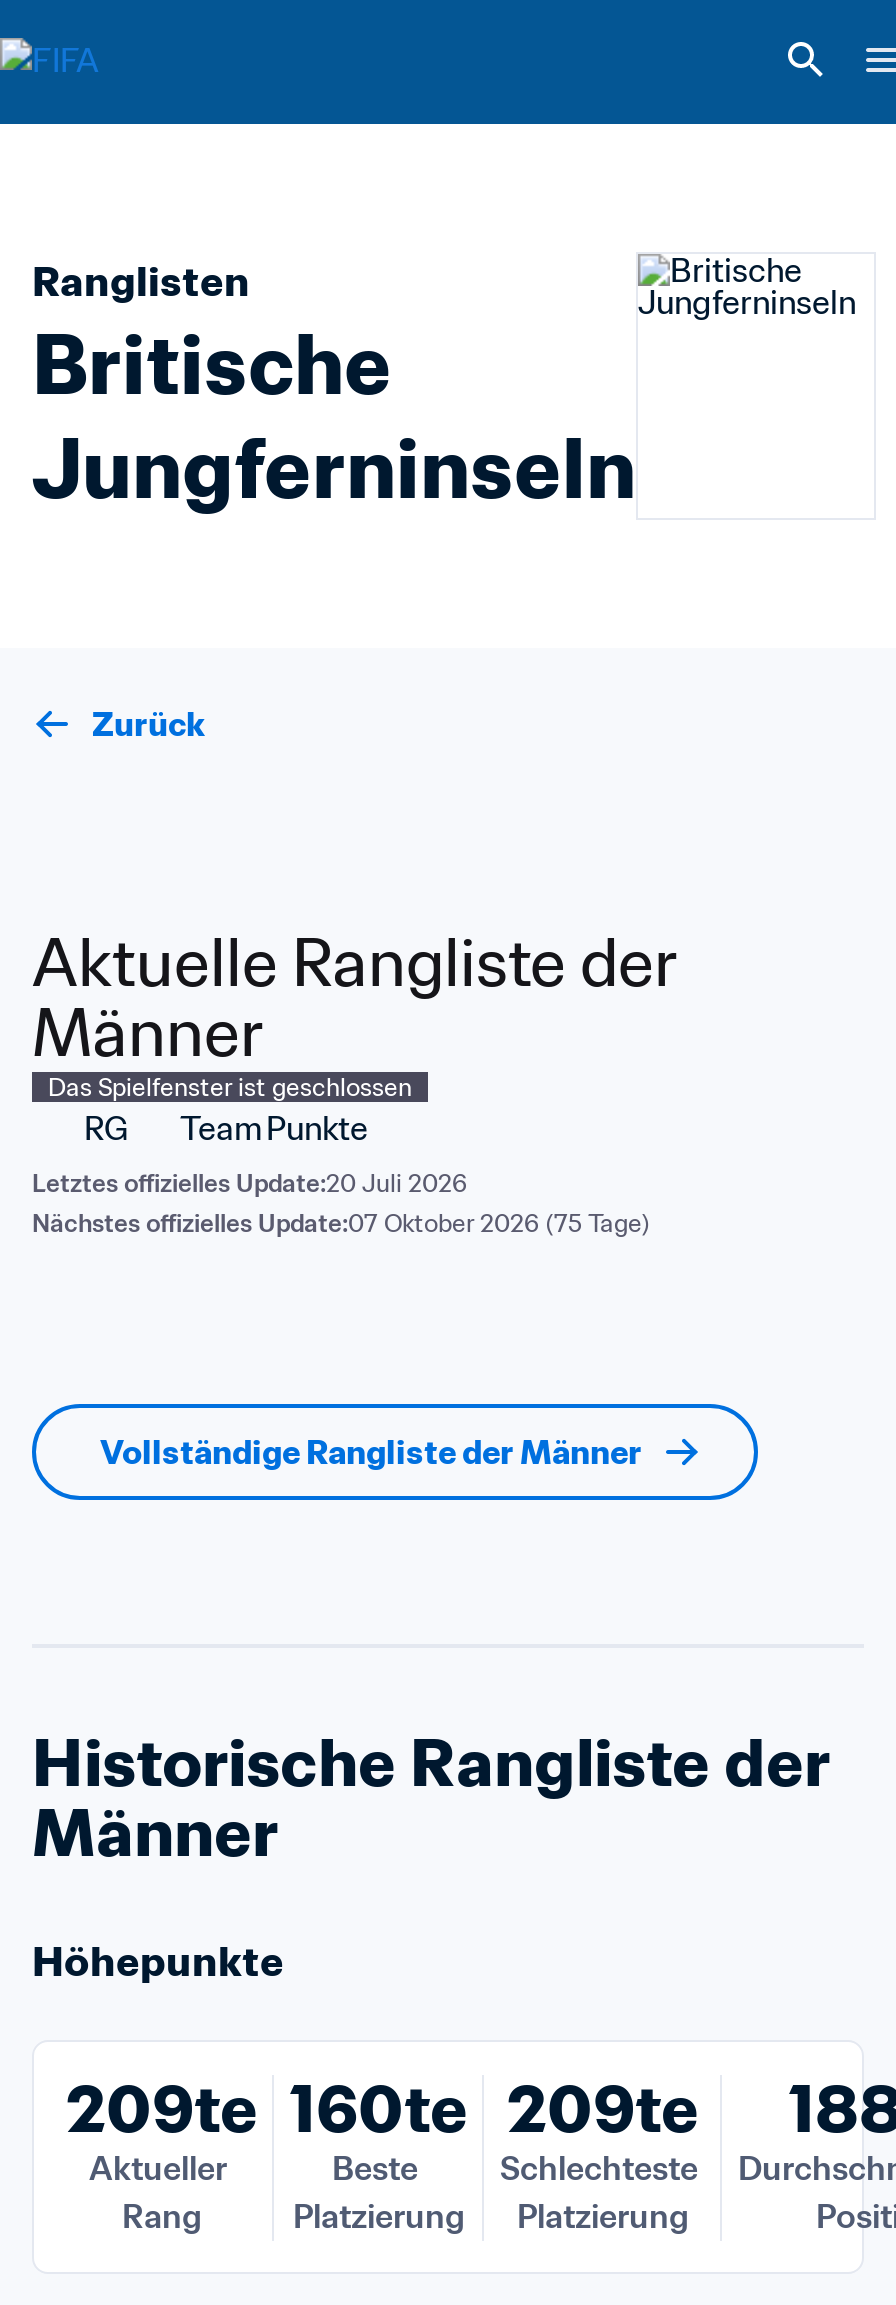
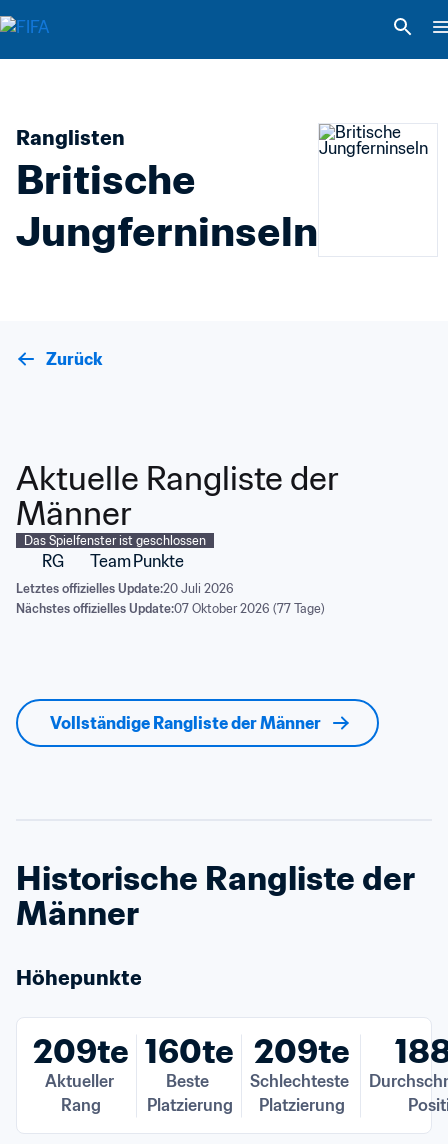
- Nächstes offizielles Update:07 Oktober 2026 (75 Tage)
+ Nächstes offizielles Update:07 Oktober 2026 (77 Tage)
